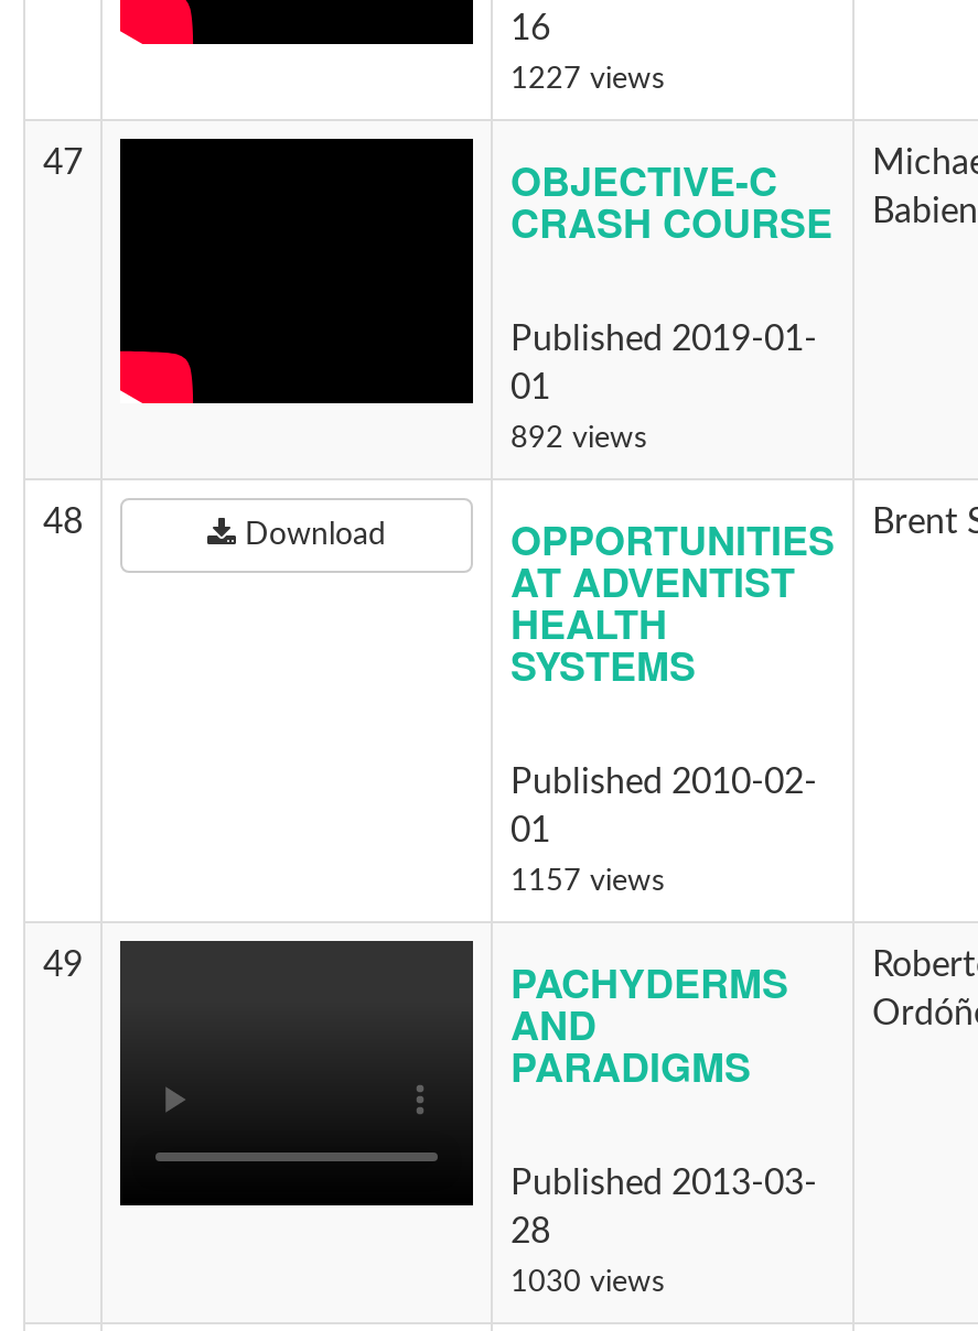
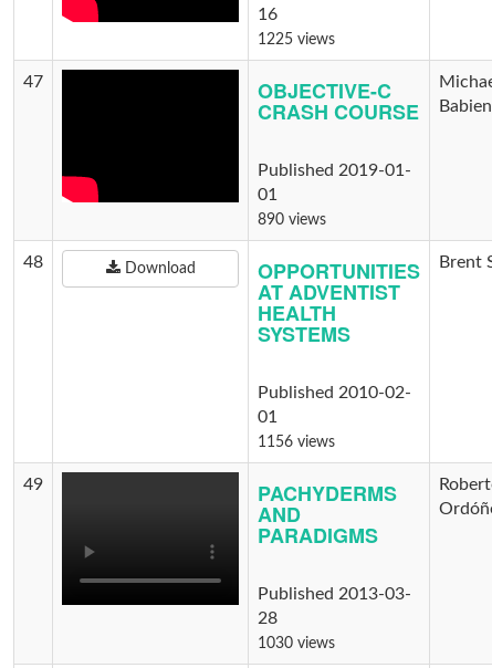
- 1227 views
+ 1225 views

- 892 views
+ 890 views

- 1157 views
+ 1156 views
